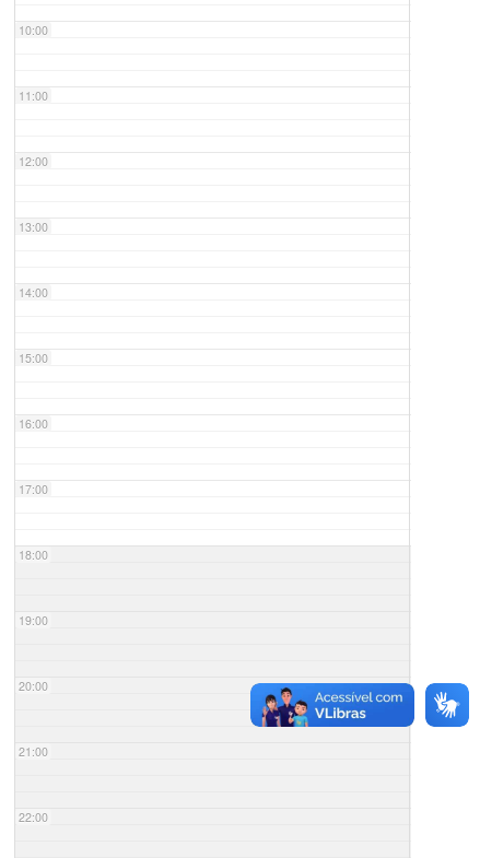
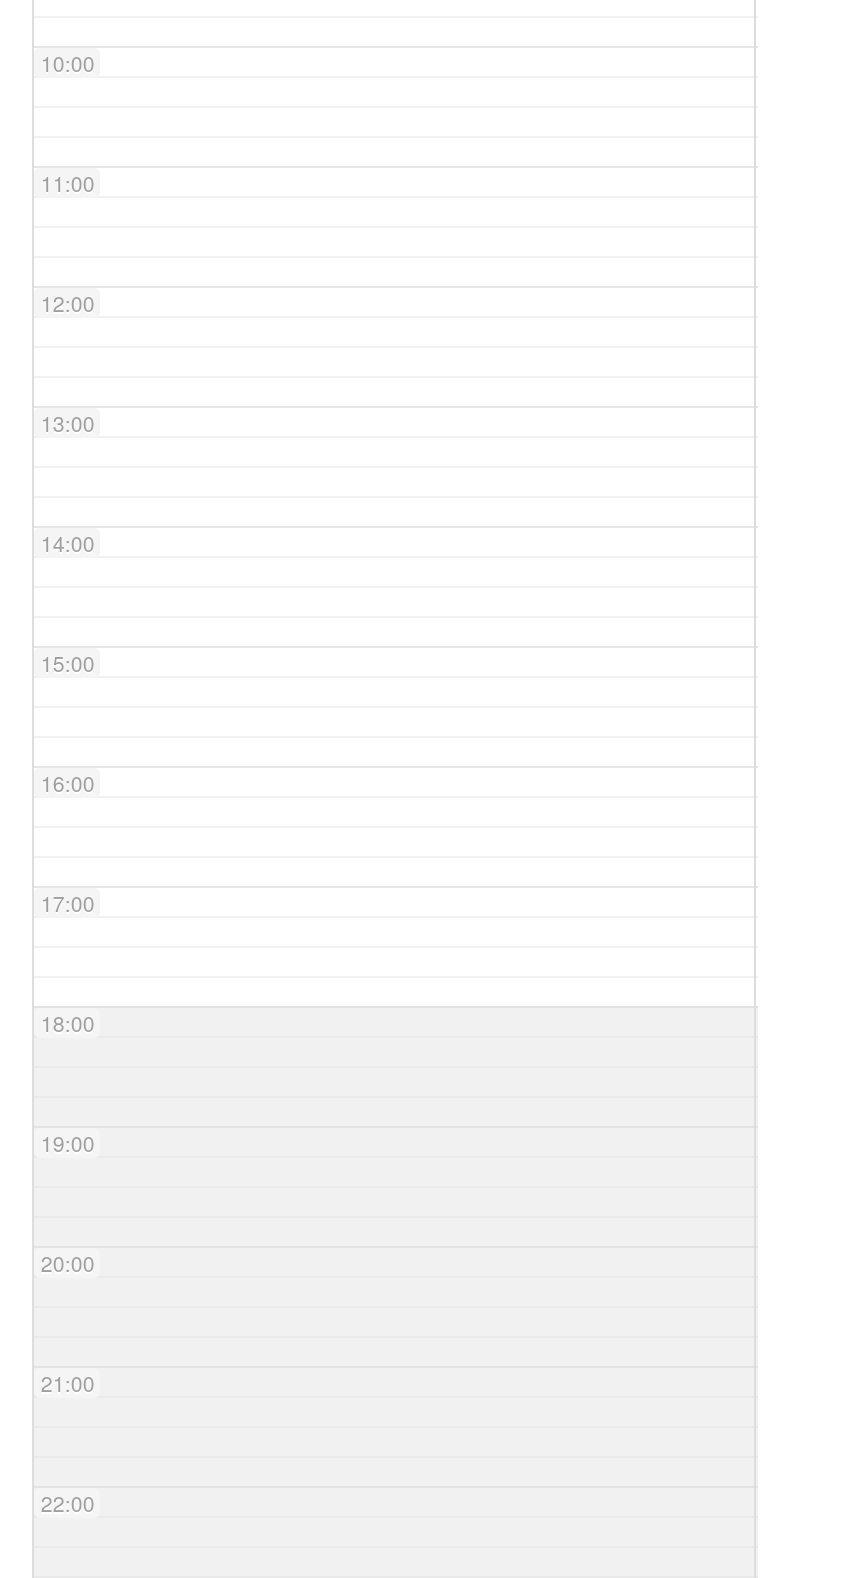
- [image]

- [image]
